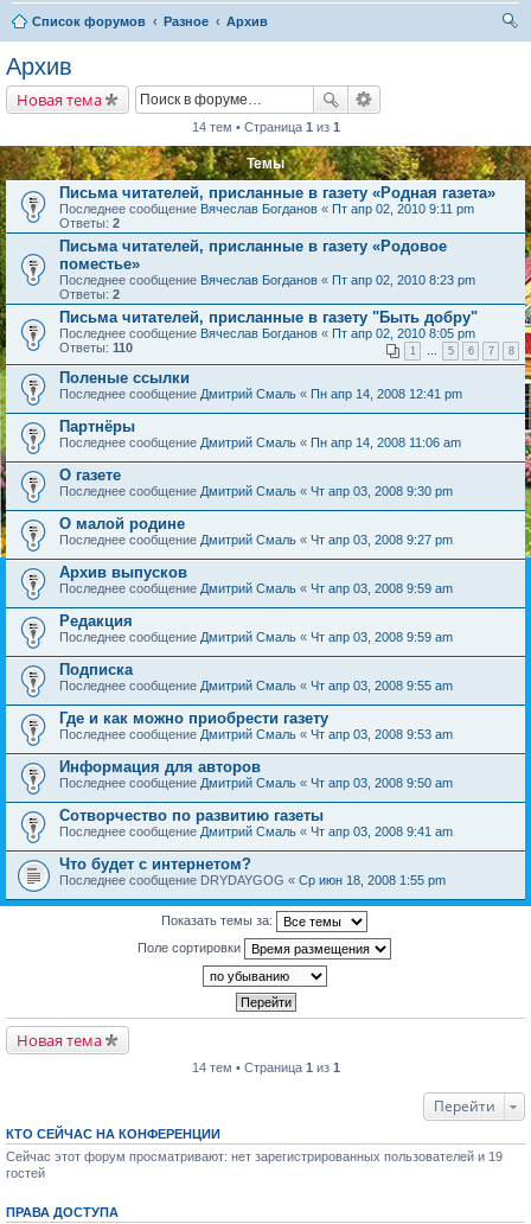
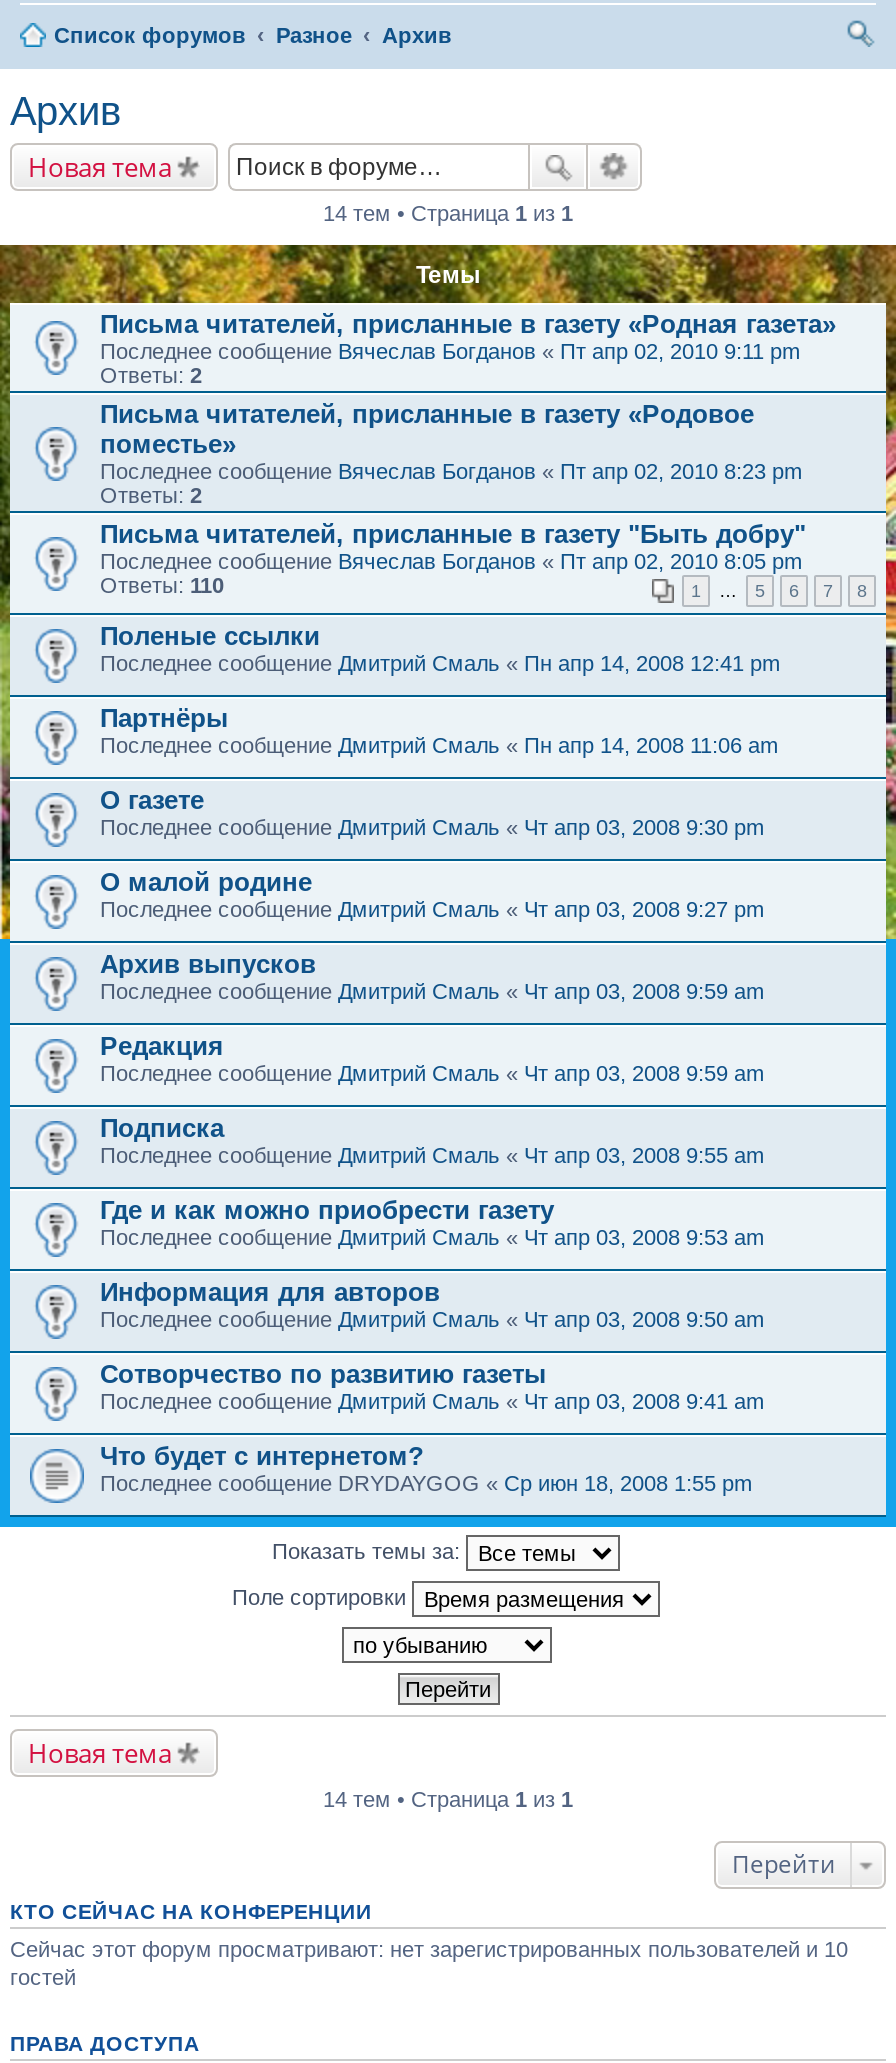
- Сейчас этот форум просматривают: нет зарегистрированных пользователей и 19
+ Сейчас этот форум просматривают: нет зарегистрированных пользователей и 10
